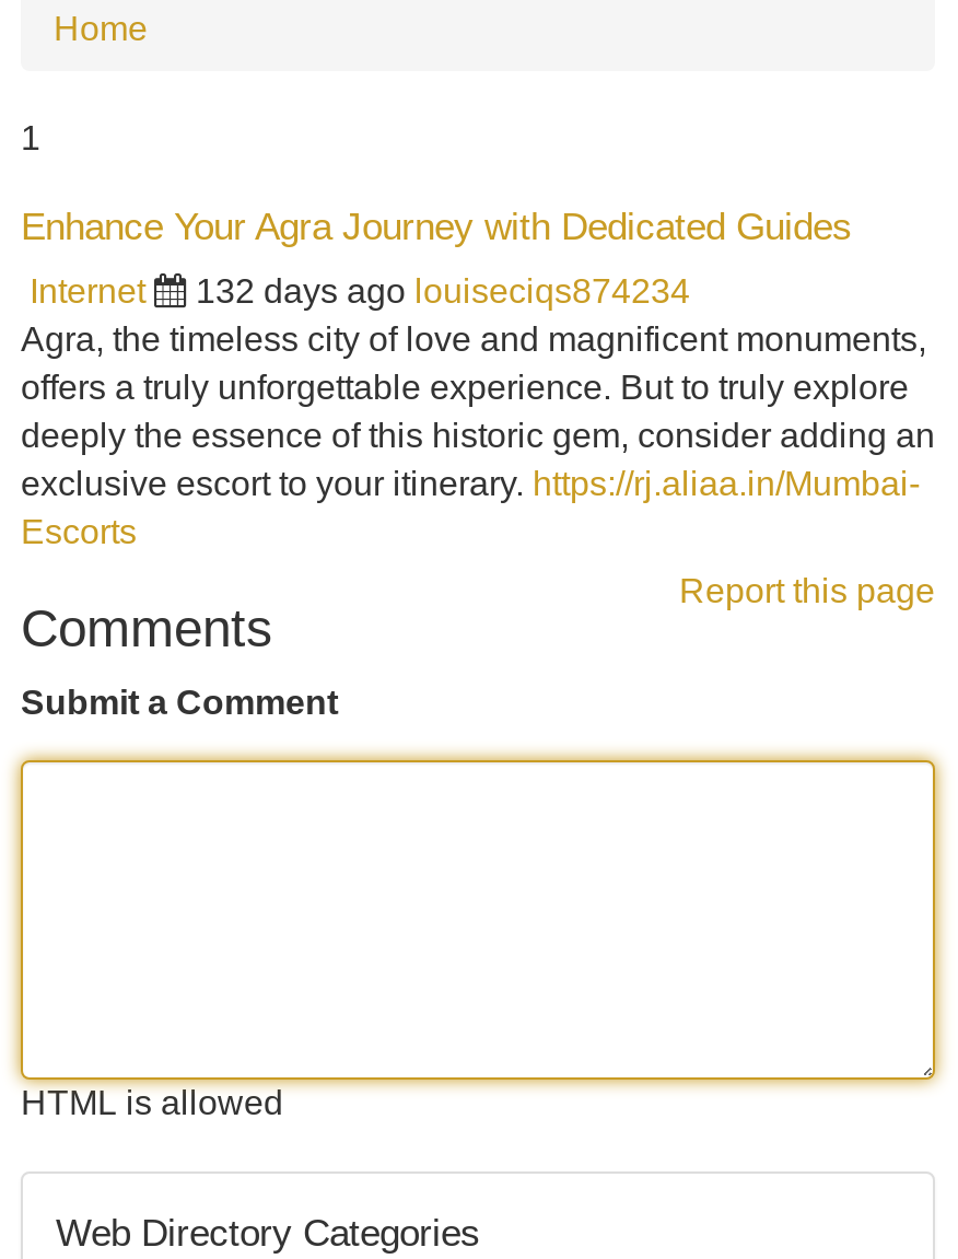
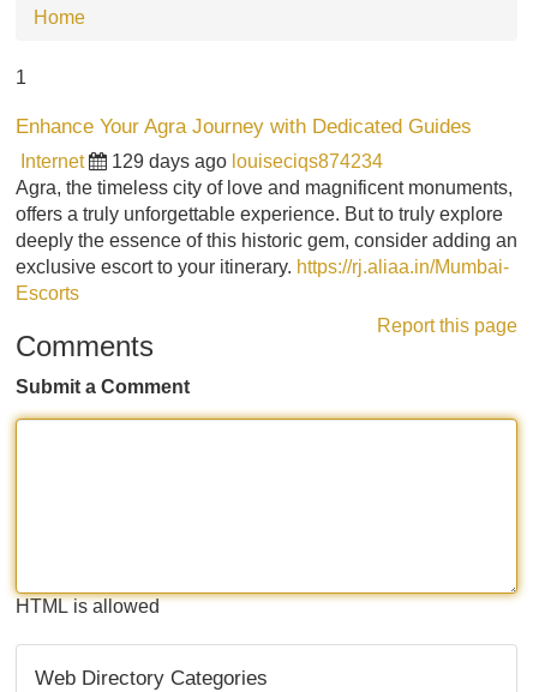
- 132 days ago louiseciqs874234
+ 129 days ago louiseciqs874234
